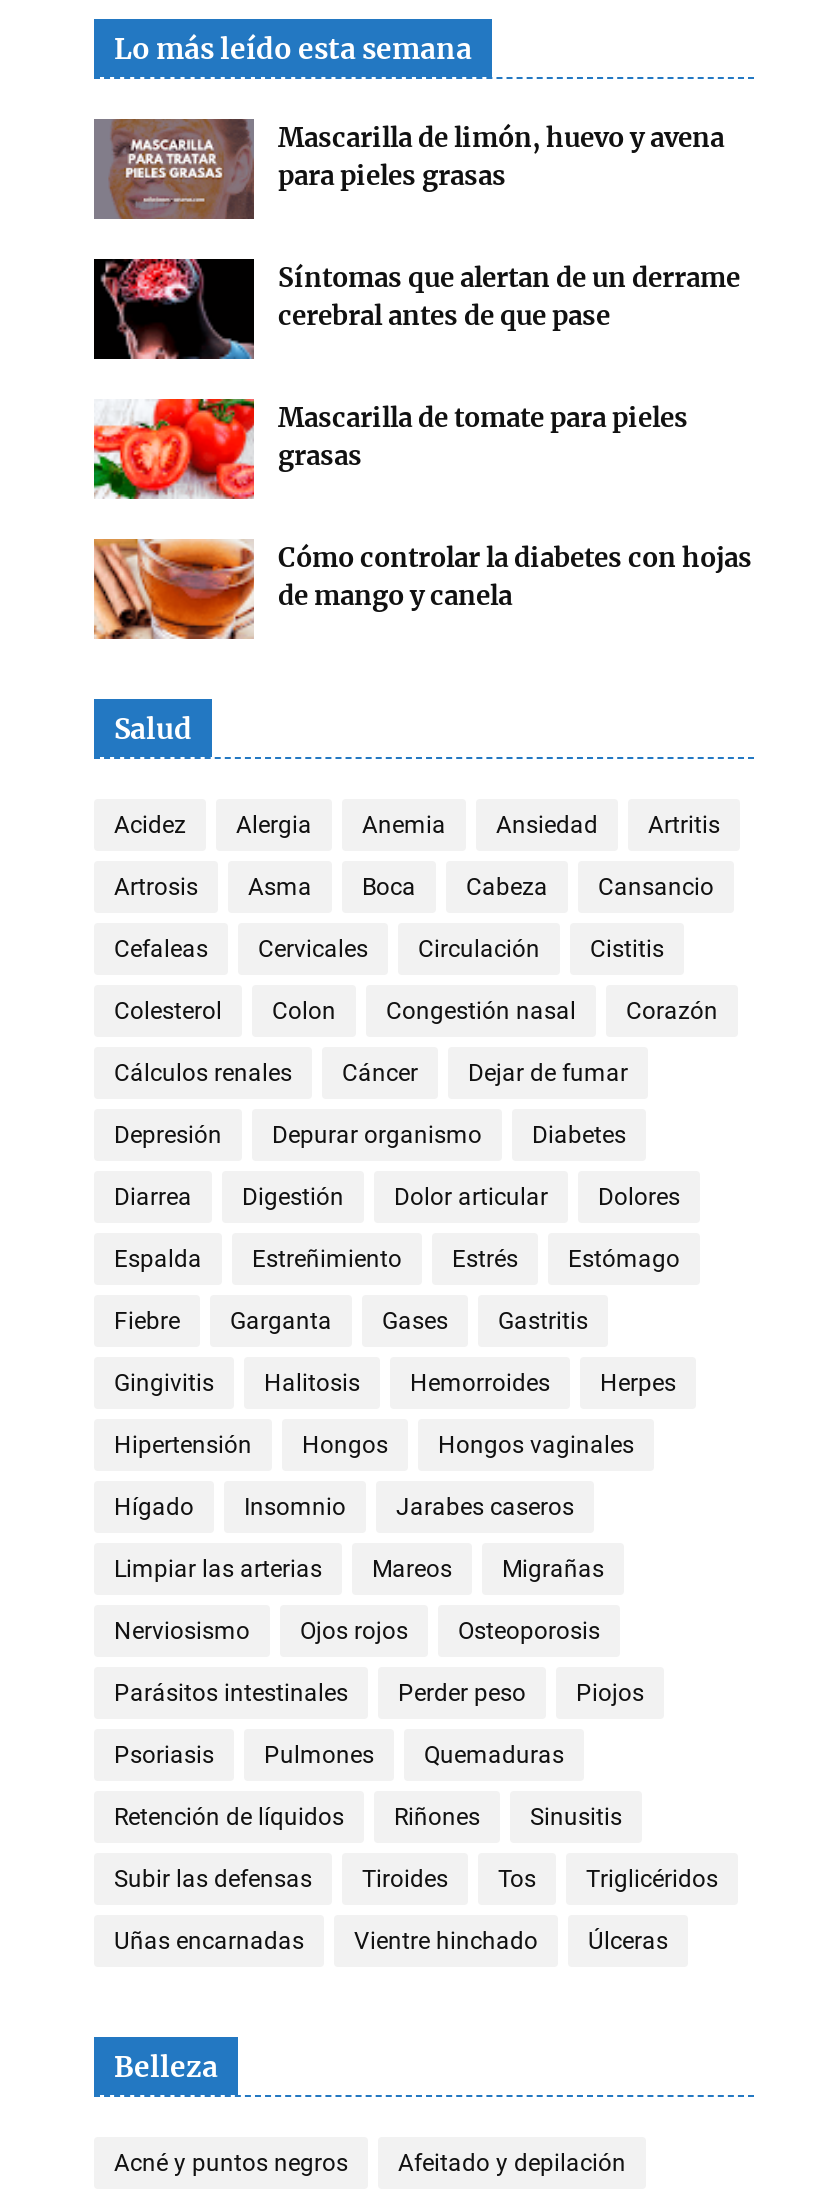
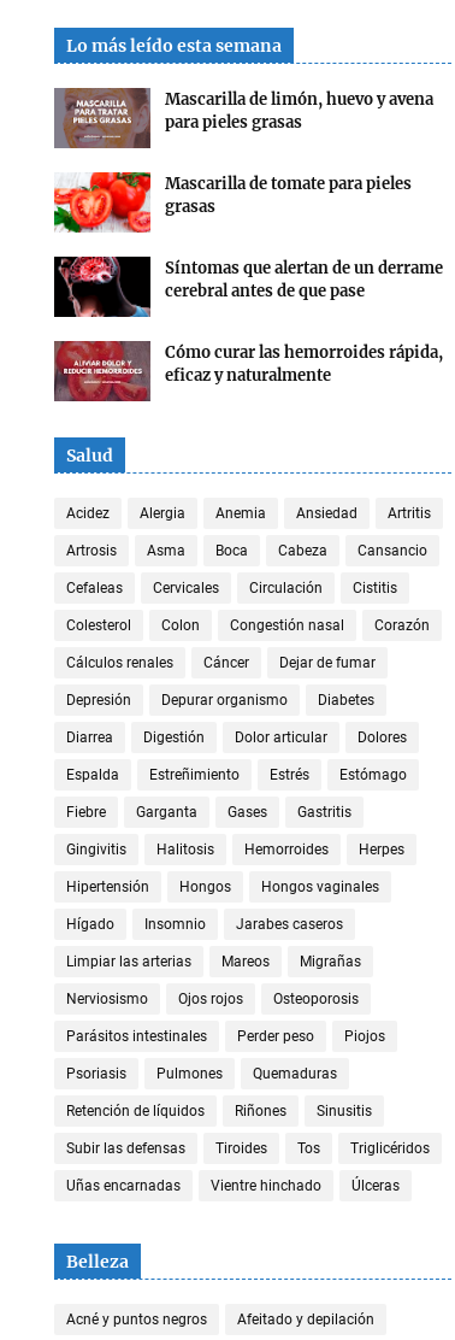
moved down: [image] | Síntomas que alertan de un derrame | cerebral antes de que pase

moved up: [image] | Mascarilla de tomate para pieles | grasas

- [image]
- Cómo controlar la diabetes con hojas
- de mango y canela
+ [image]
+ Cómo curar las hemorroides rápida,
+ eficaz y naturalmente
